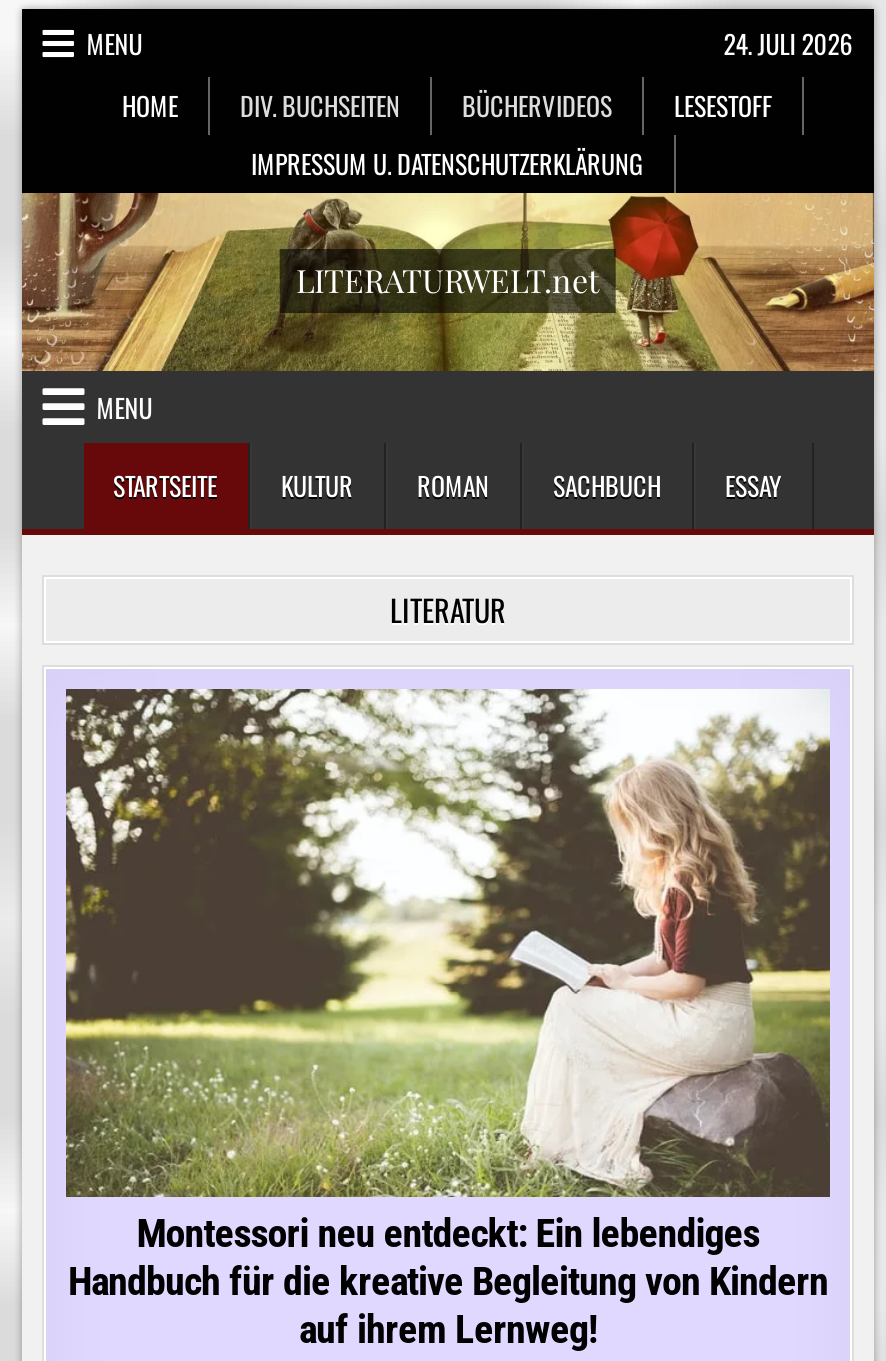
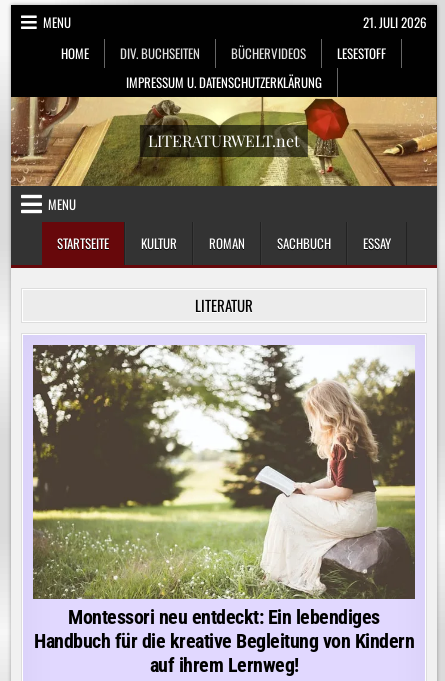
- 24. JULI 2026
+ 21. JULI 2026
